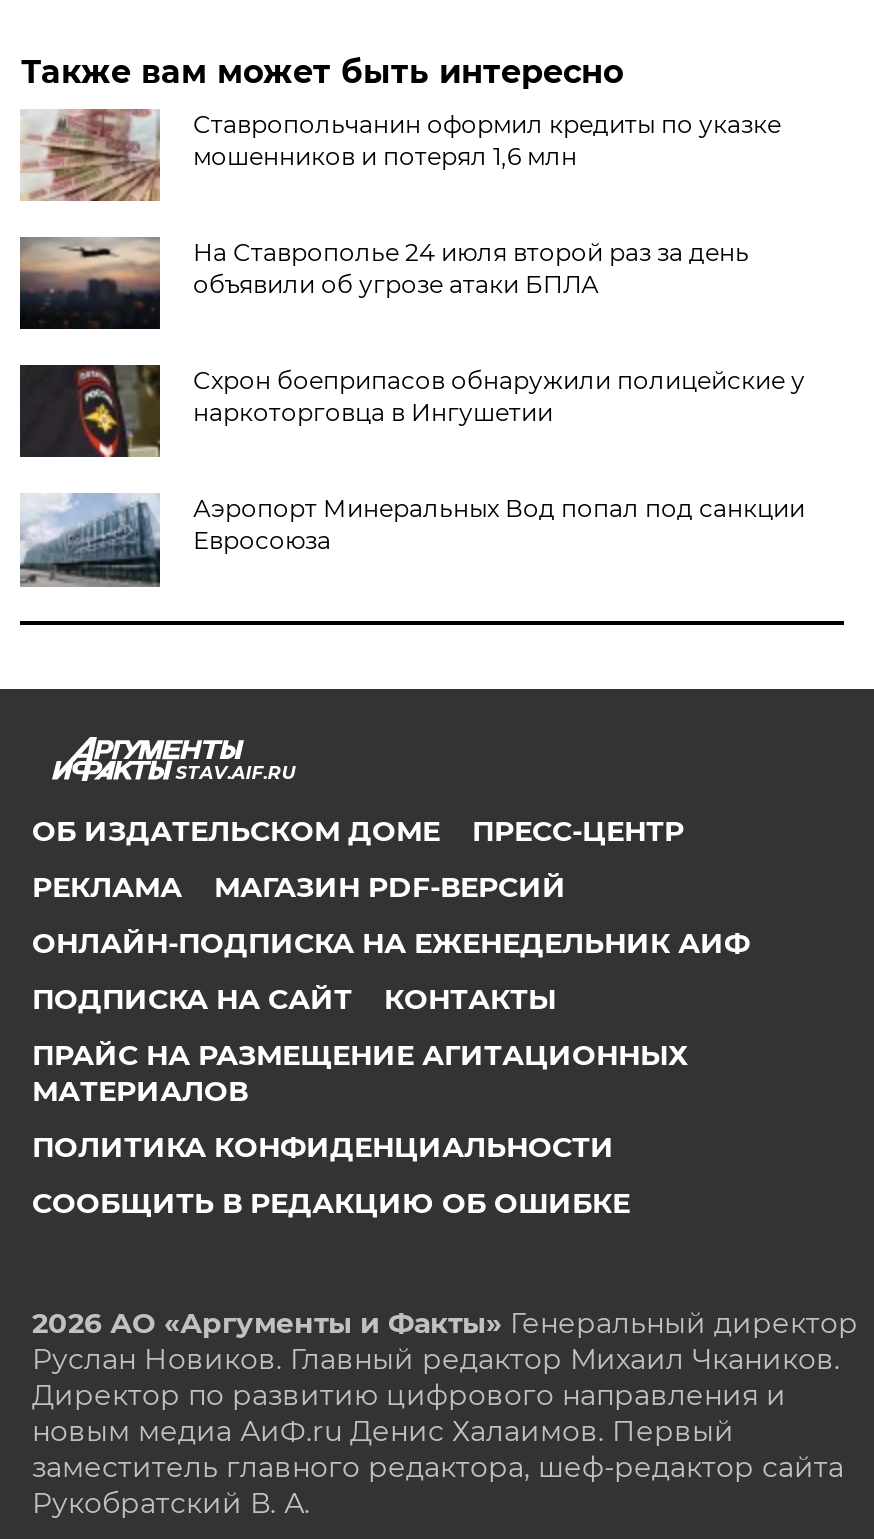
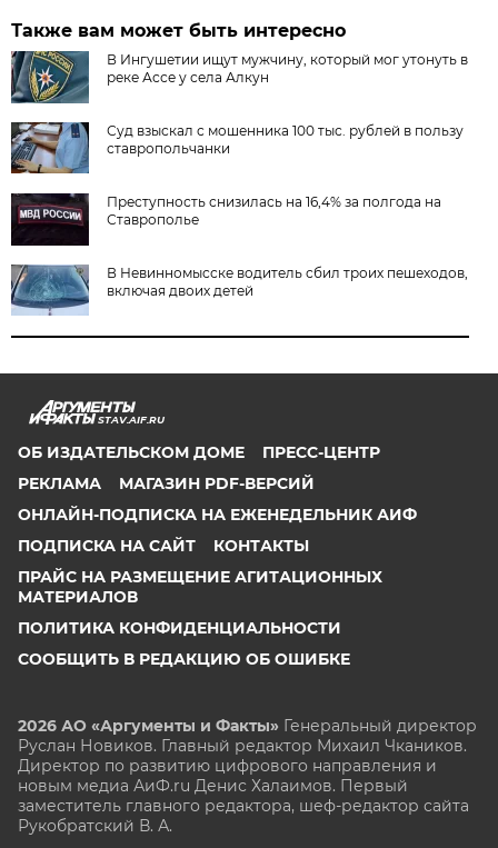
- [image]
- Ставропольчанин оформил кредиты по указке
- мошенников и потерял 1,6 млн
+ [image]
+ В Ингушетии ищут мужчину, который мог утонуть в
+ реке Ассе у села Алкун

- [image]
- На Ставрополье 24 июля второй раз за день
- объявили об угрозе атаки БПЛА
+ [image]
+ Суд взыскал с мошенника 100 тыс. рублей в пользу
+ ставропольчанки

- [image]
- Схрон боеприпасов обнаружили полицейские у
- наркоторговца в Ингушетии
+ [image]
+ Преступность снизилась на 16,4% за полгода на
+ Ставрополье

- [image]
- Аэропорт Минеральных Вод попал под санкции
- Евросоюза
+ [image]
+ В Невинномысске водитель сбил троих пешеходов,
+ включая двоих детей
